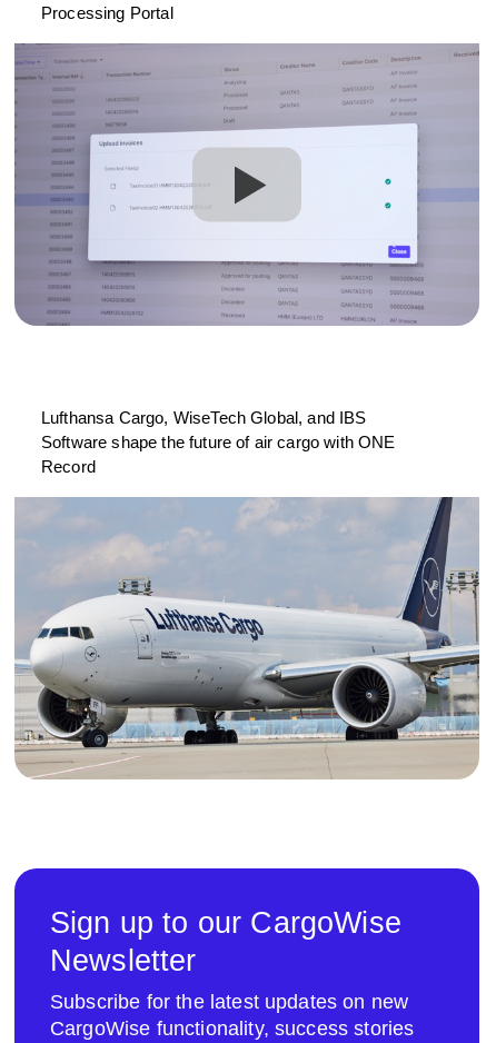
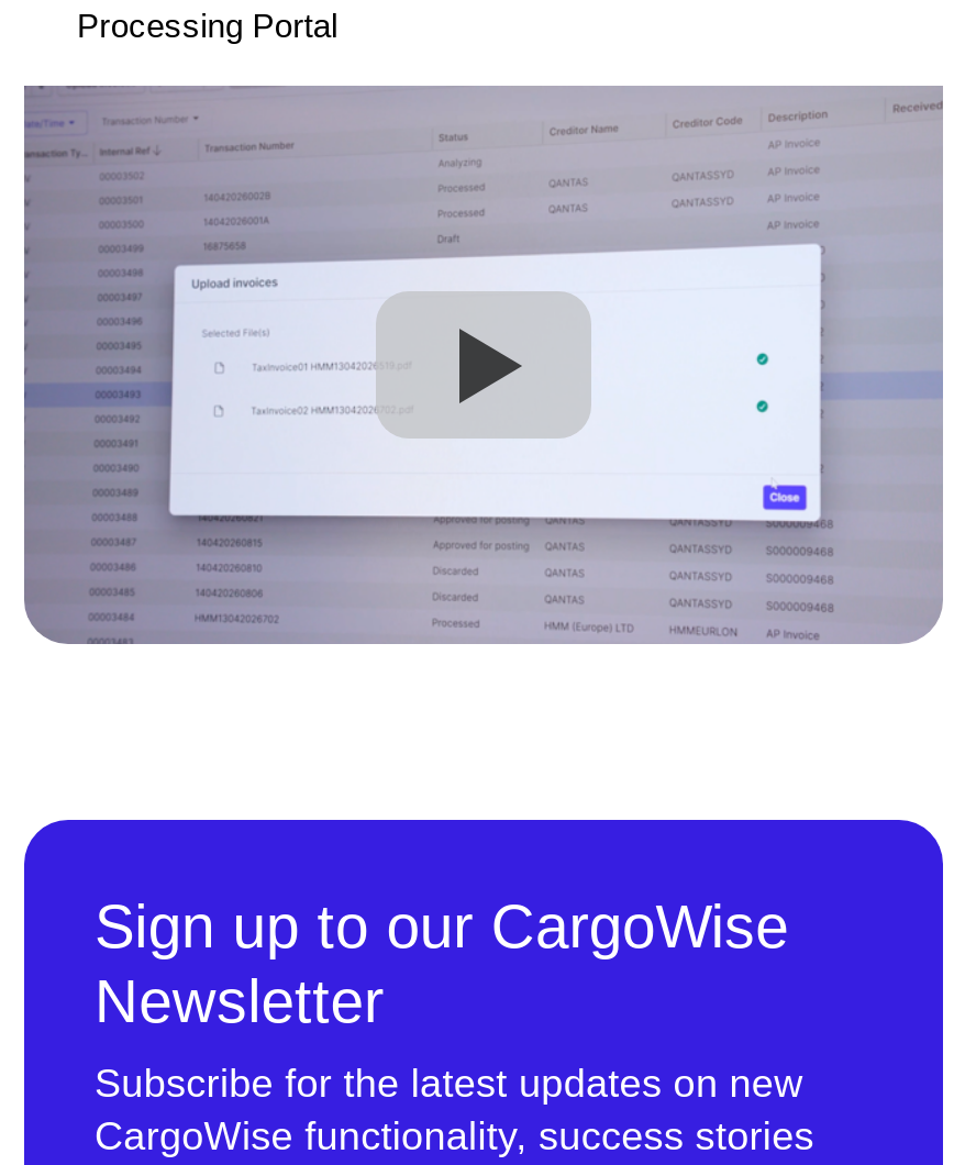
- Lufthansa Cargo, WiseTech Global, and IBS
- Software shape the future of air cargo with ONE
- Record

- [image]
